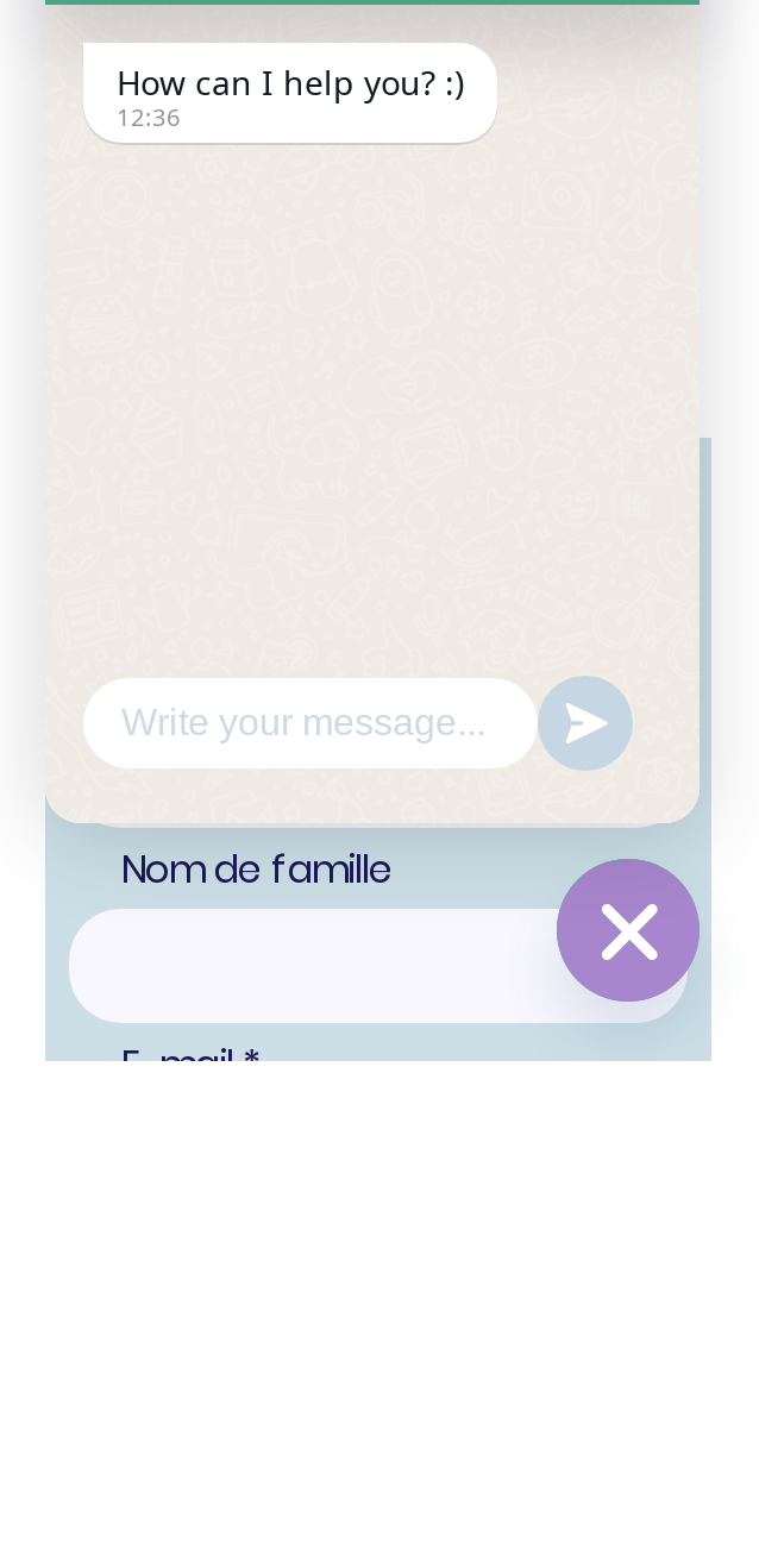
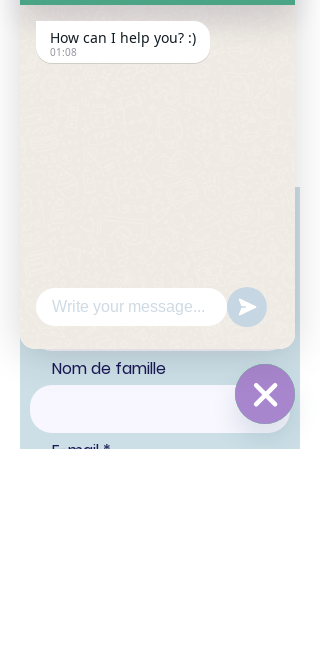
- 12:36
+ 01:08
